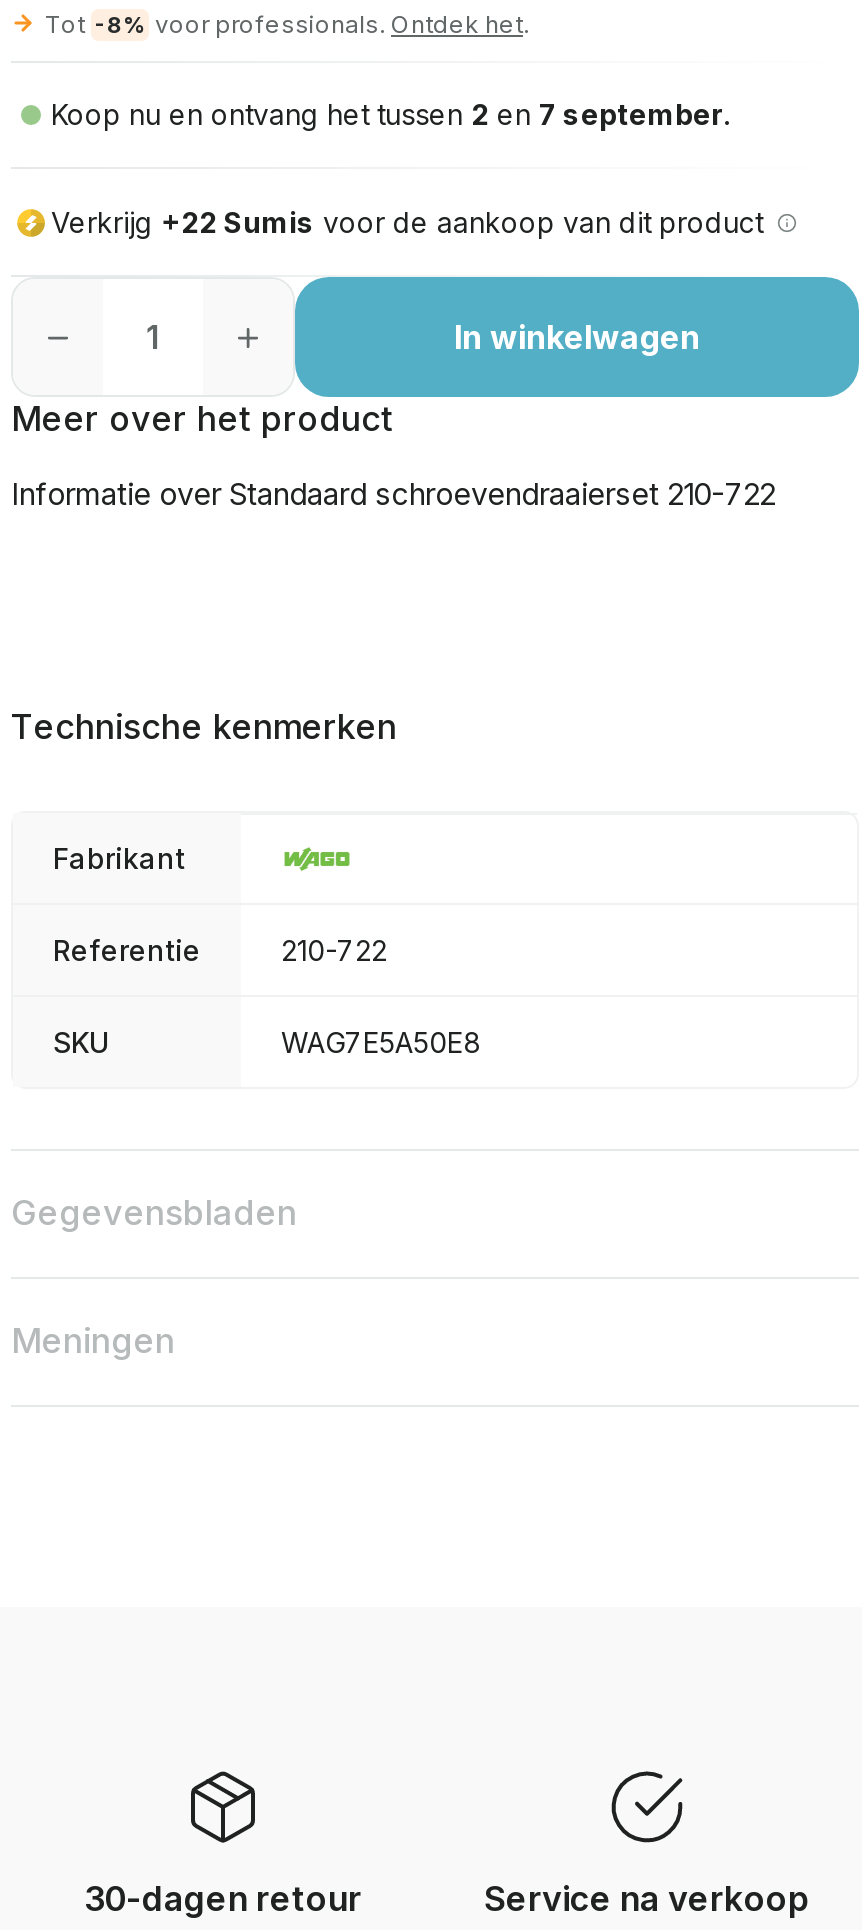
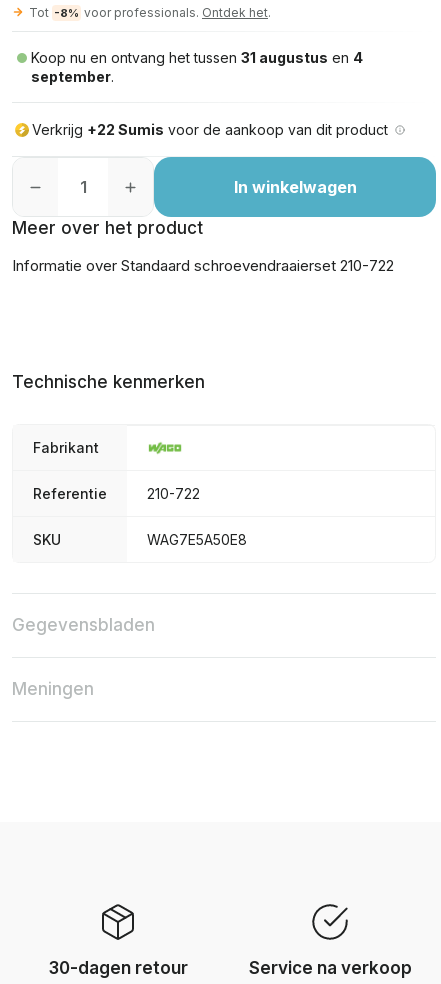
- Koop nu en ontvang het tussen 2 en 7 september.
+ Koop nu en ontvang het tussen 31 augustus en 4
+ september.
